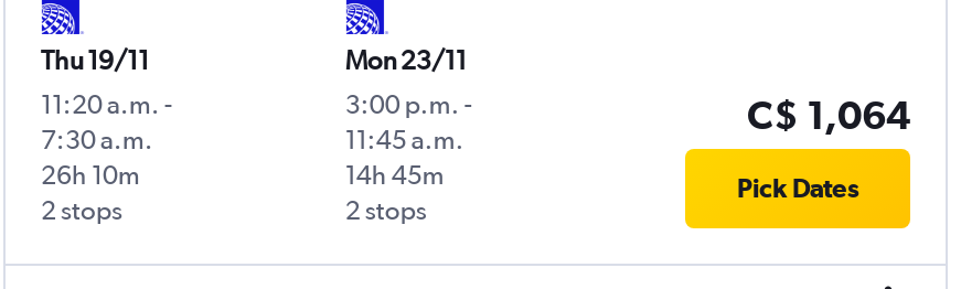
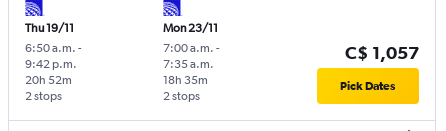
- 11:20 a.m. -
- 7:30 a.m.
+ 6:50 a.m. -
+ 9:42 p.m.

- 3:00 p.m. -
- 11:45 a.m.
+ 7:00 a.m. -
+ 7:35 a.m.

- C$ 1,064
+ C$ 1,057

- 26h 10m
+ 20h 52m

- 14h 45m
+ 18h 35m
